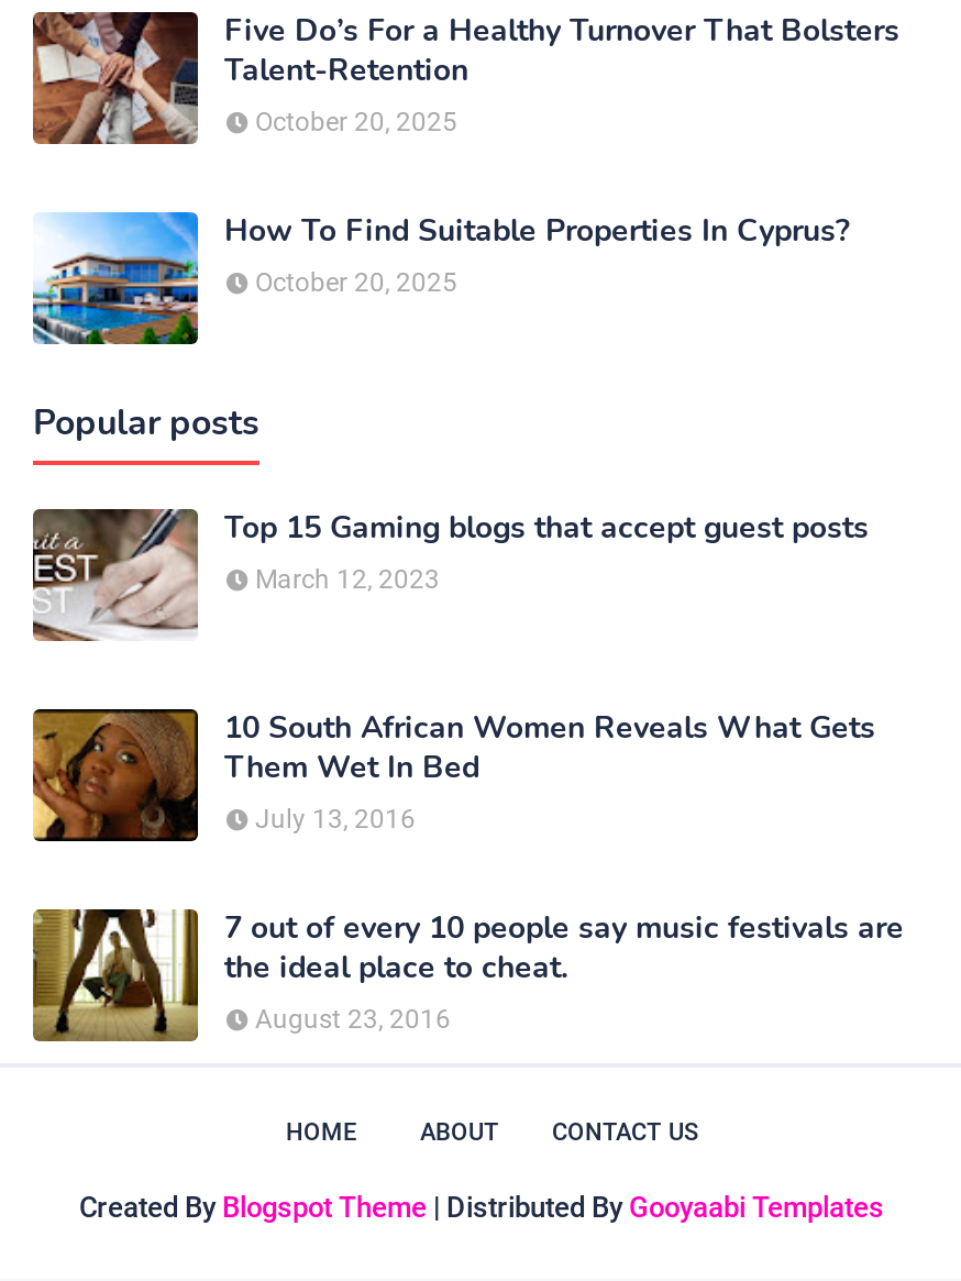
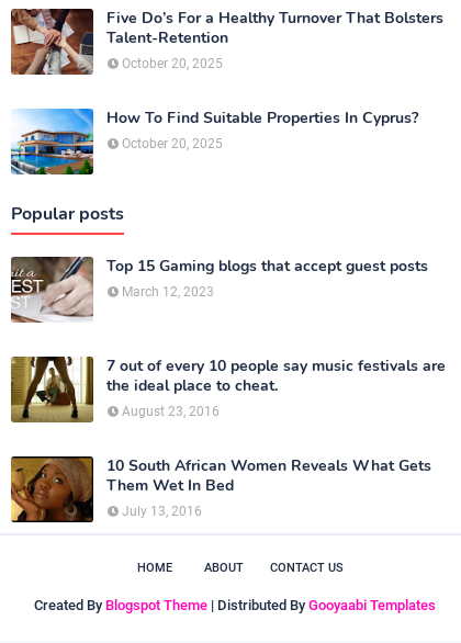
moved down: [image] | 10 South African Women Reveals What Gets | Them Wet In Bed | July 13, 2016

moved up: [image] | 7 out of every 10 people say music festivals are | the ideal place to cheat. | August 23, 2016
